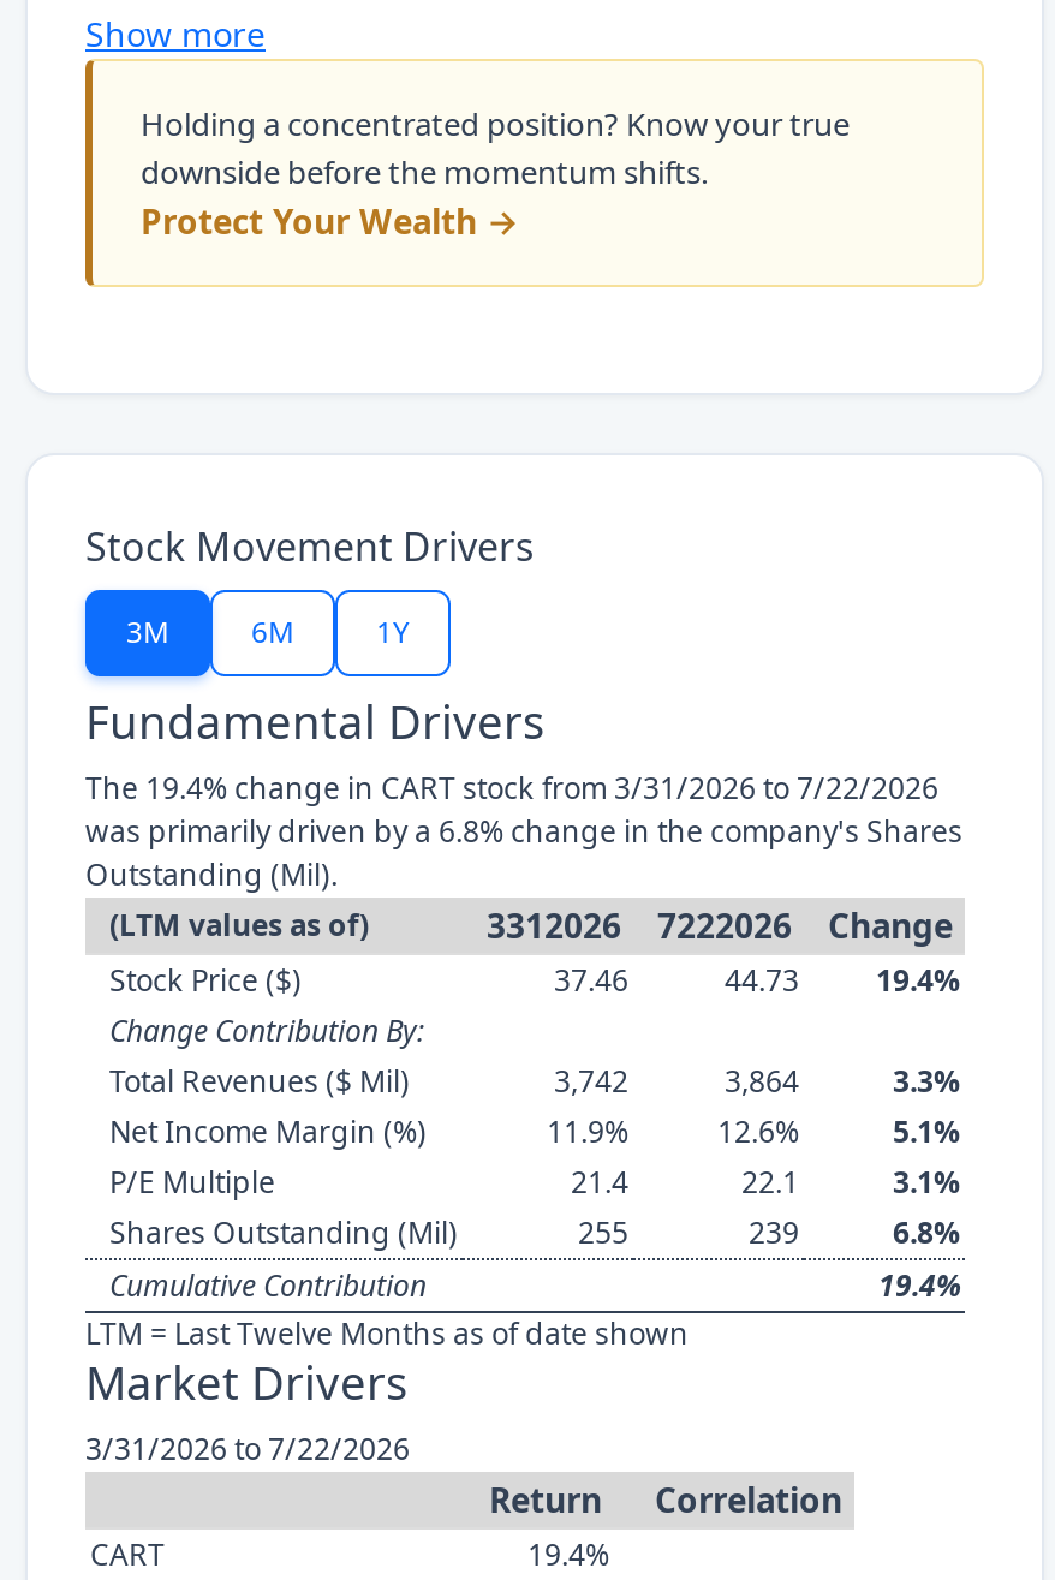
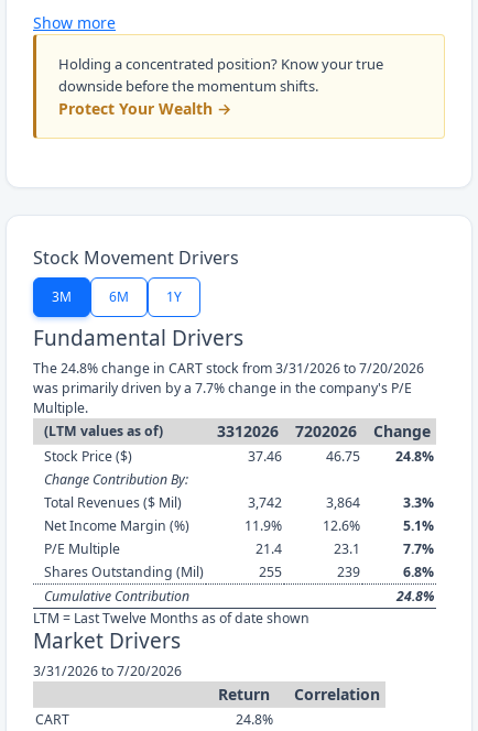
- The 19.4% change in CART stock from 3/31/2026 to 7/22/2026
- was primarily driven by a 6.8% change in the company's Shares
- Outstanding (Mil).
+ The 24.8% change in CART stock from 3/31/2026 to 7/20/2026
+ was primarily driven by a 7.7% change in the company's P/E
+ Multiple.

- 3312026 7222026 Change
+ 3312026 7202026 Change

- 44.73
+ 46.75

- 19.4%
+ 24.8%

- 22.1
+ 23.1

- 3.1%
+ 7.7%

- 19.4%
+ 24.8%

- 3/31/2026 to 7/22/2026
+ 3/31/2026 to 7/20/2026

- 19.4%
+ 24.8%
